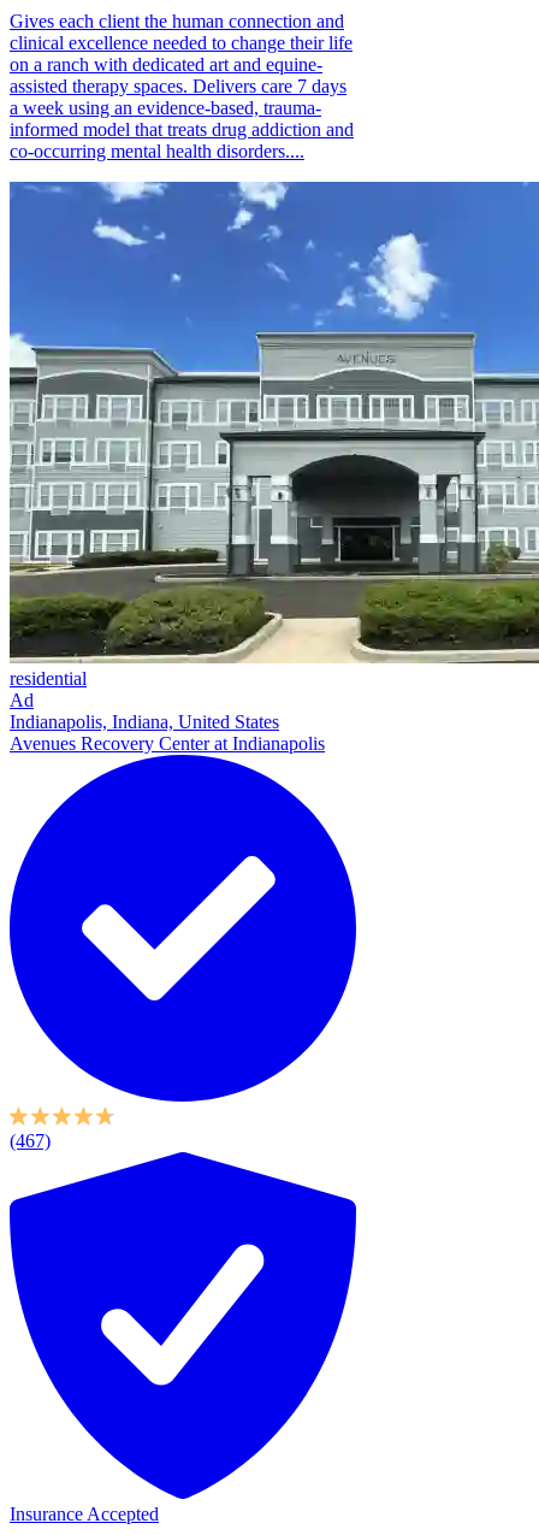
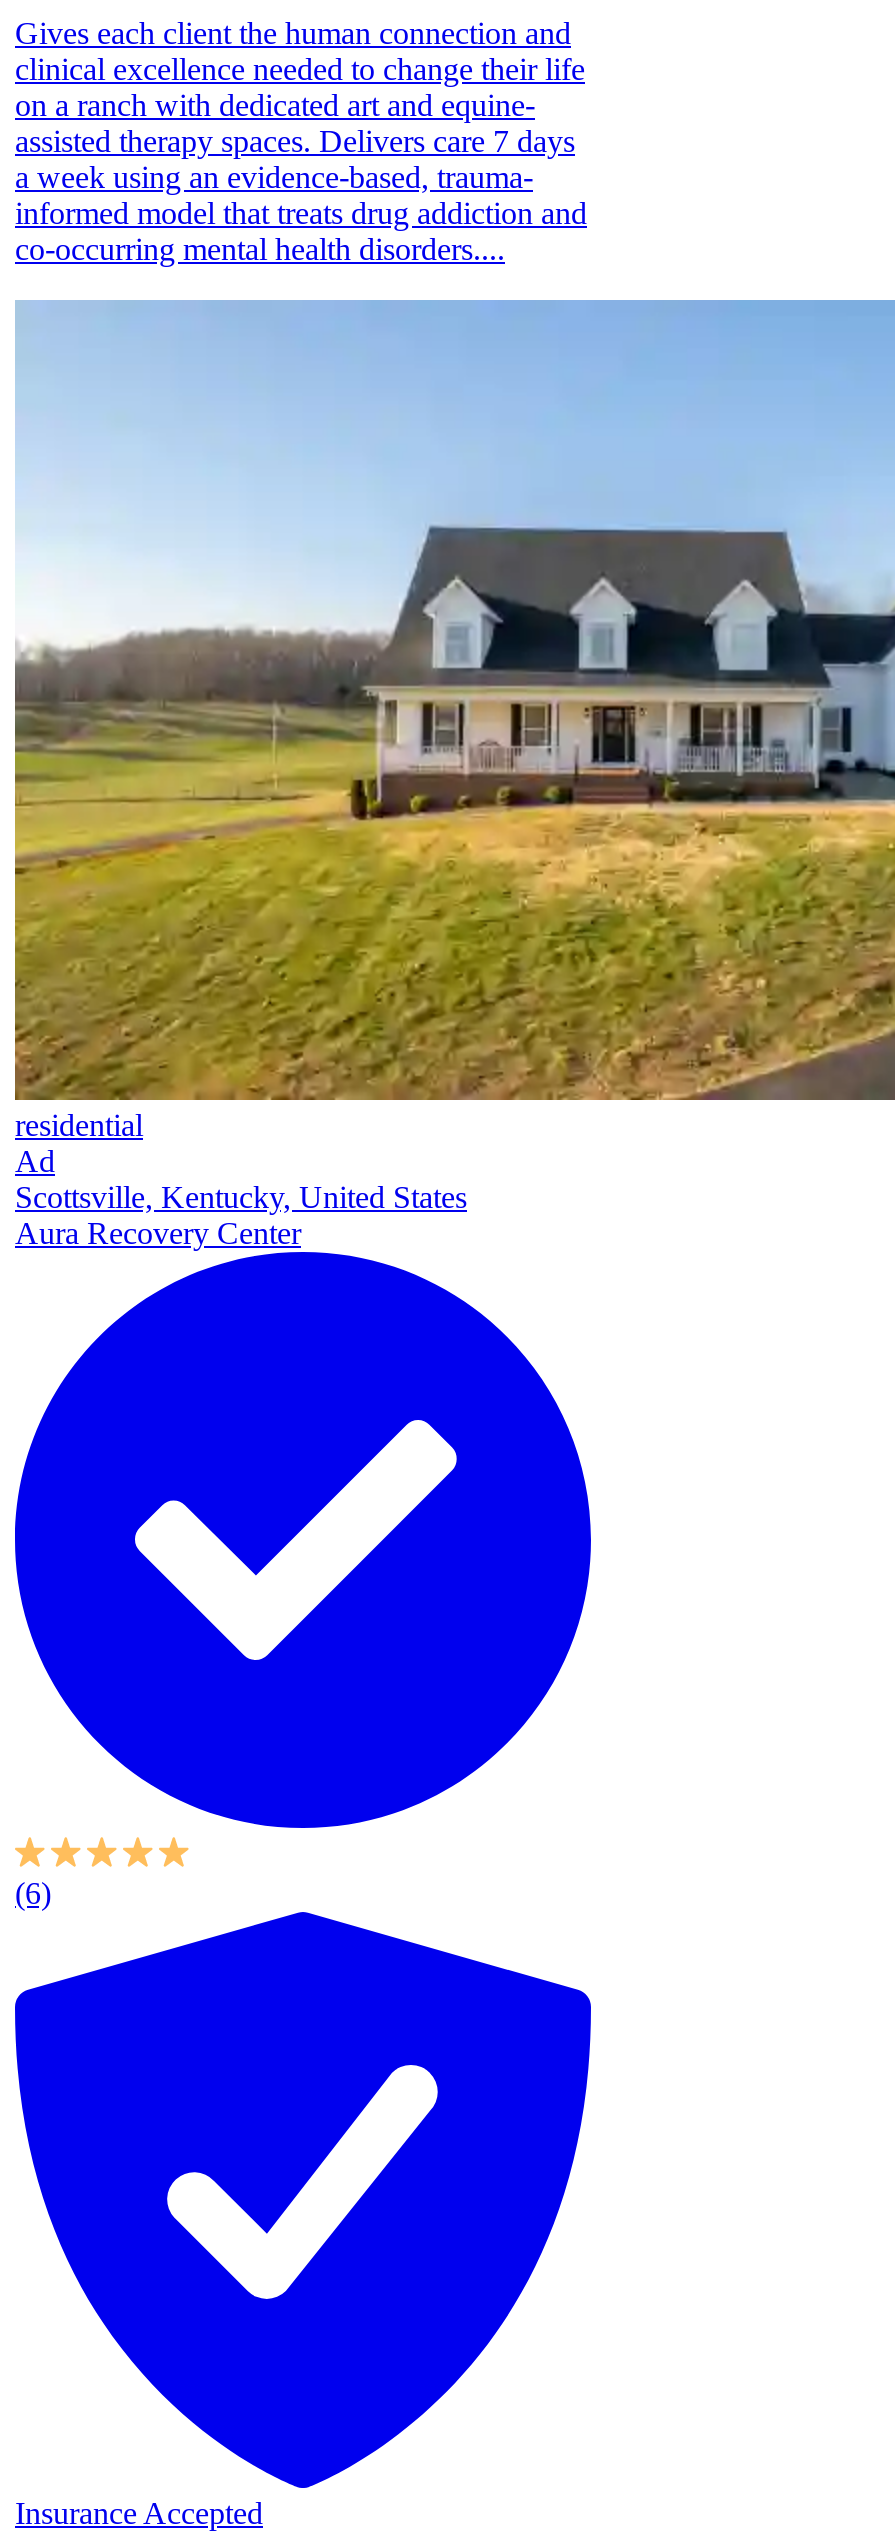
- [image]
- Indianapolis, Indiana, United States
- Avenues Recovery Center at Indianapolis
+ [image]
+ Scottsville, Kentucky, United States
+ Aura Recovery Center

- (467)
+ (6)
